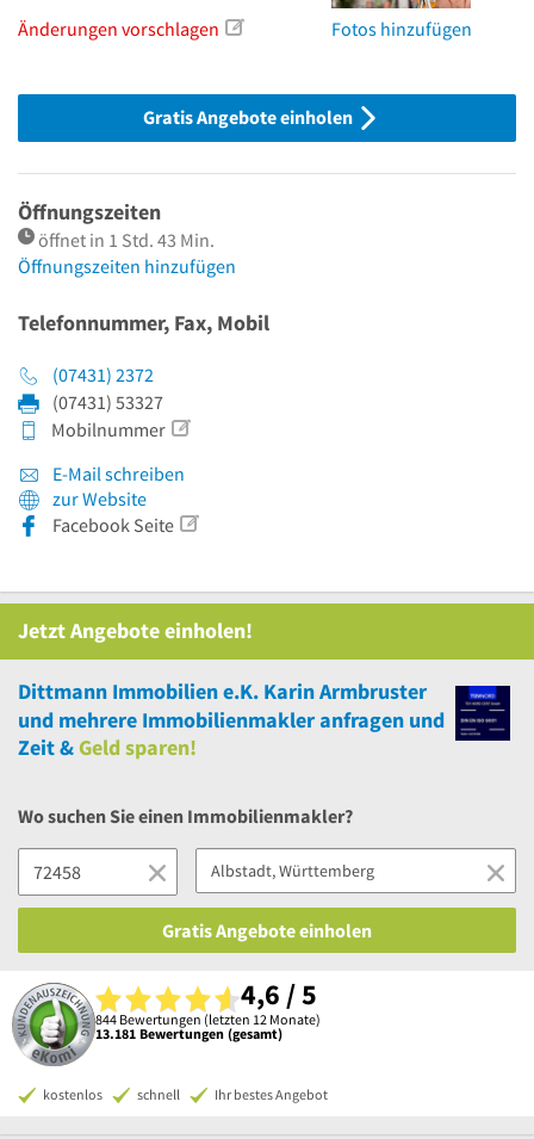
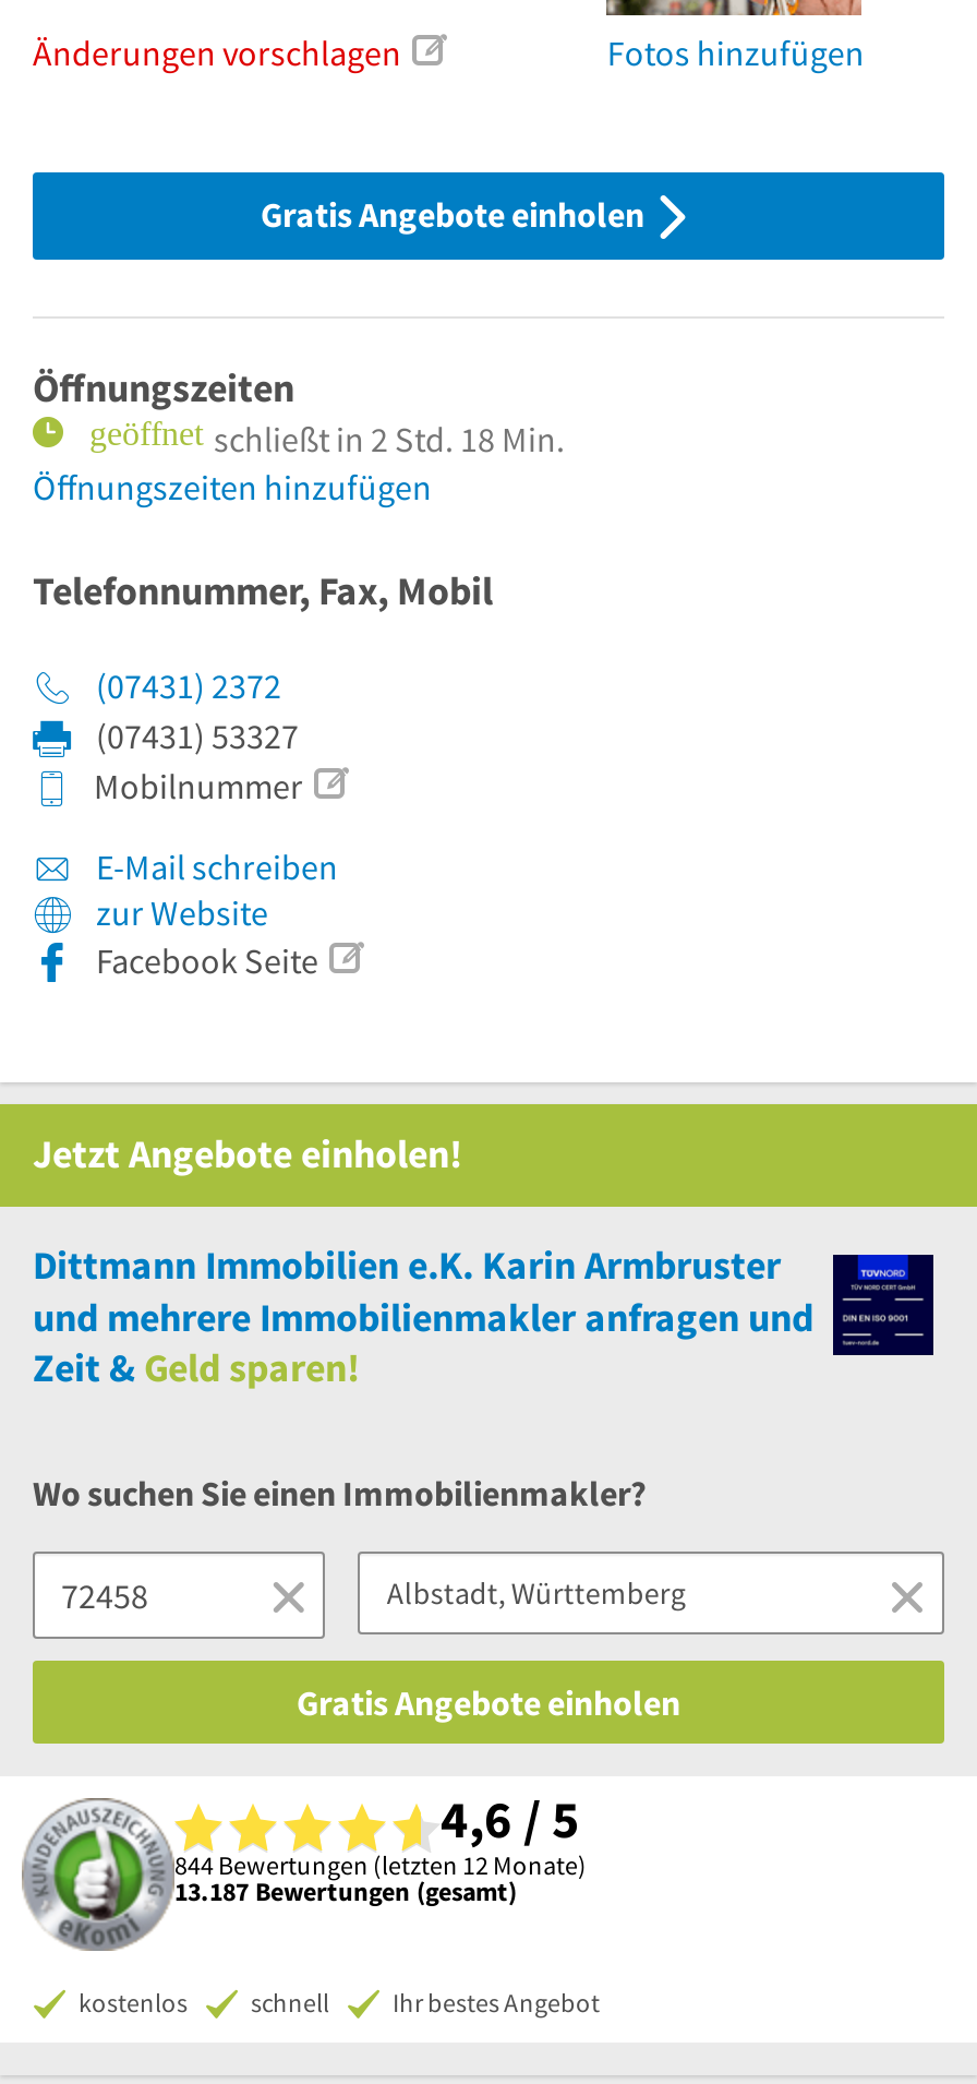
- öffnet in 1 Std. 43 Min.
+ schließt in 2 Std. 18 Min.

- 13.181 Bewertungen (gesamt)
+ 13.187 Bewertungen (gesamt)
